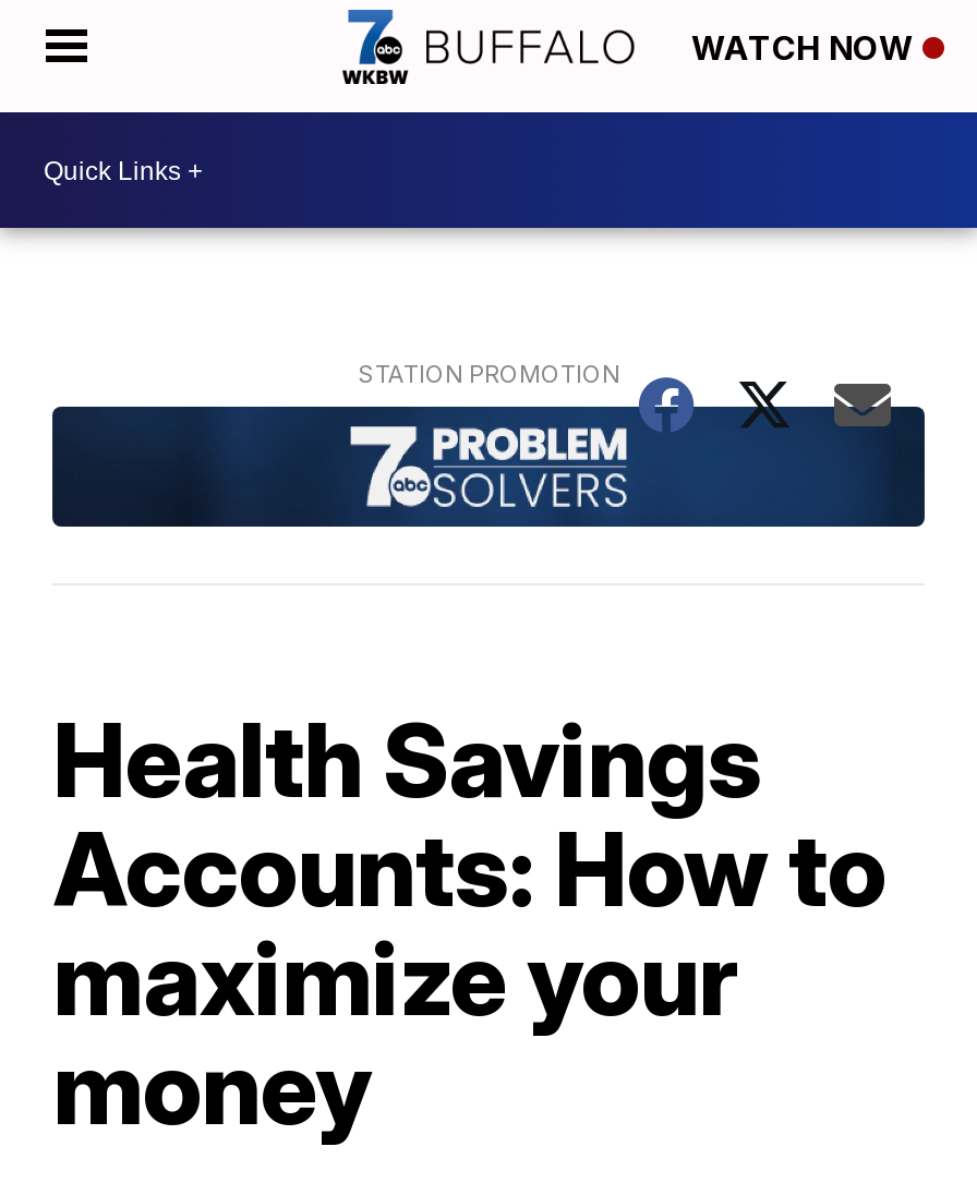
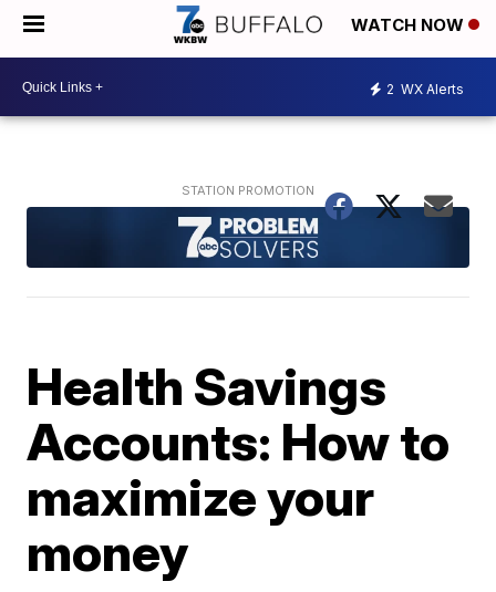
+ 2 WX Alerts
